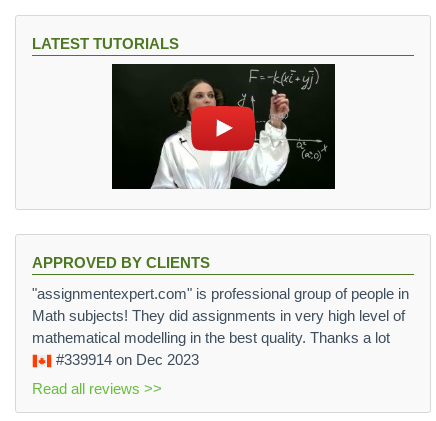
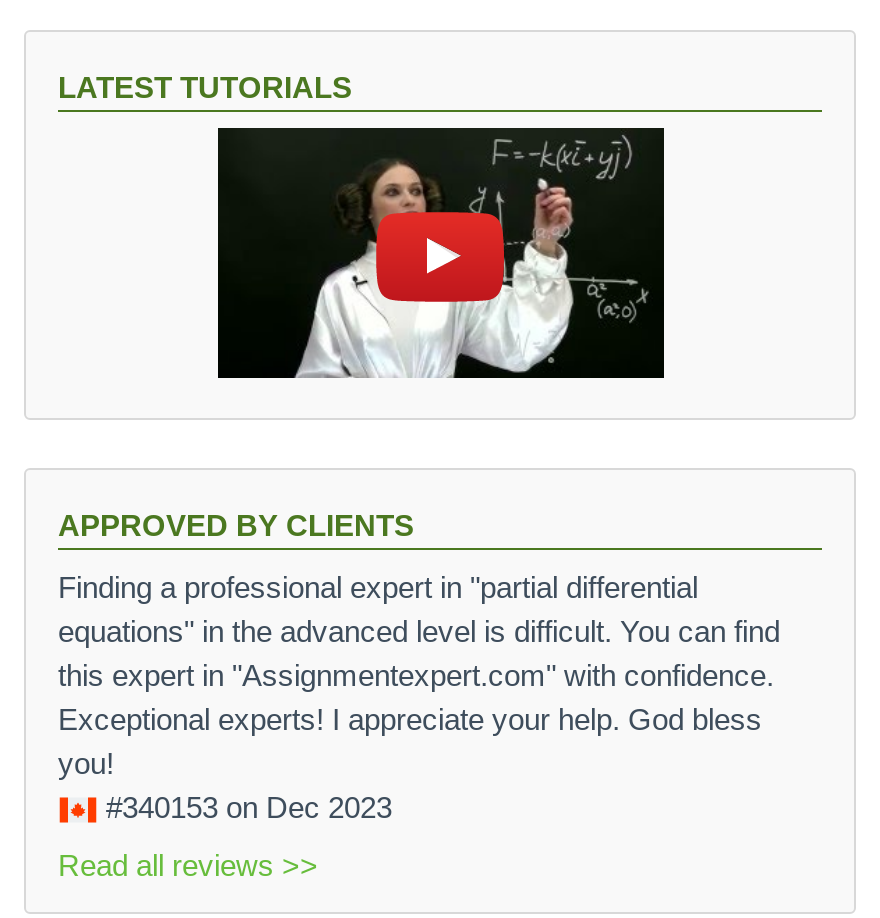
- "assignmentexpert.com" is professional group of people in
- Math subjects! They did assignments in very high level of
- mathematical modelling in the best quality. Thanks a lot
- #339914 on Dec 2023
+ Finding a professional expert in "partial differential
+ equations" in the advanced level is difficult. You can find
+ this expert in "Assignmentexpert.com" with confidence.
+ Exceptional experts! I appreciate your help. God bless
+ you!
+ #340153 on Dec 2023
